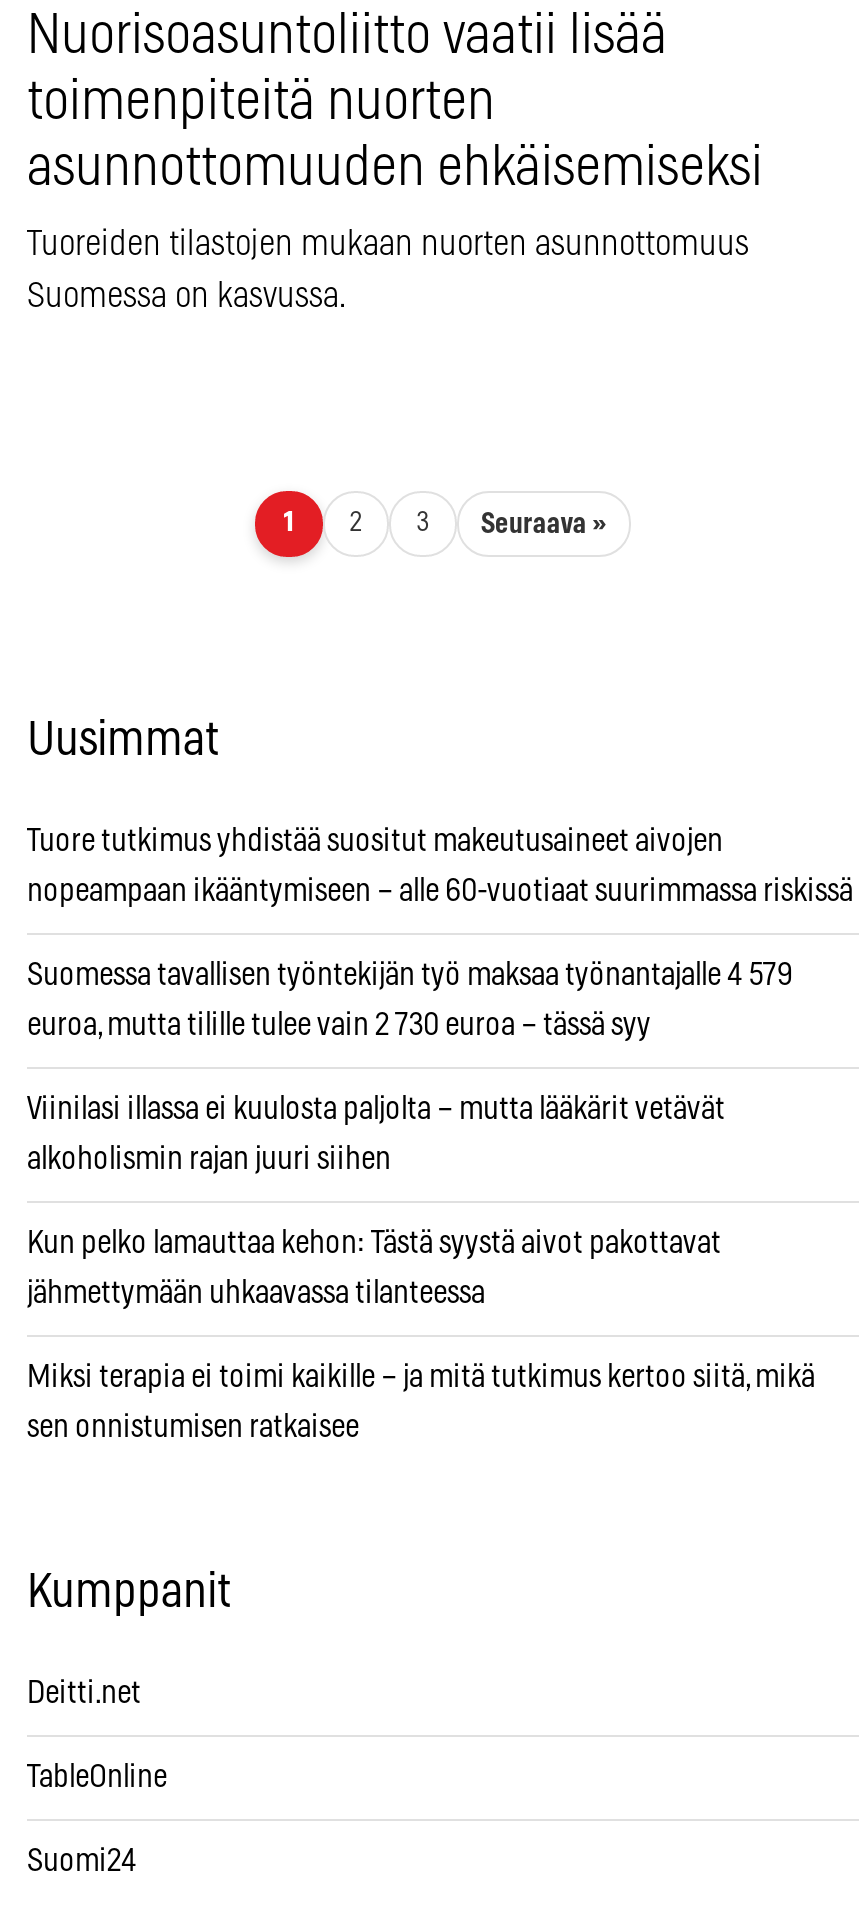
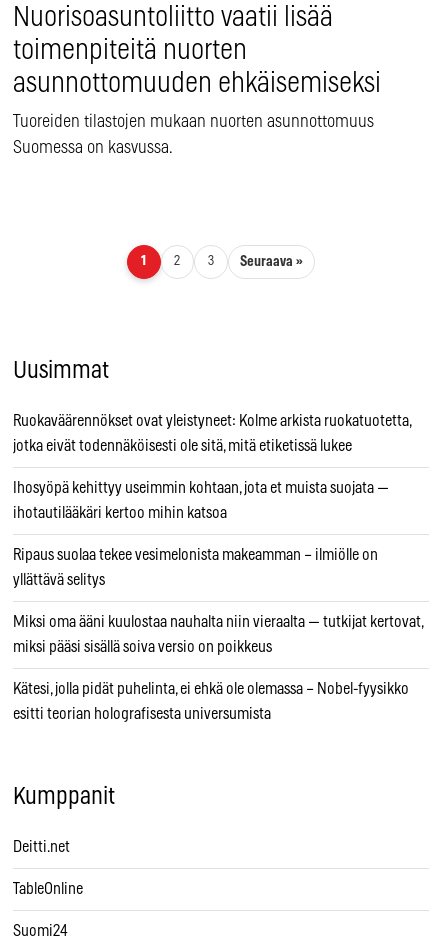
- Tuore tutkimus yhdistää suositut makeutusaineet aivojen
+ Ruokaväärennökset ovat yleistyneet: Kolme arkista ruokatuotetta,

- nopeampaan ikääntymiseen – alle 60-vuotiaat suurimmassa riskissä
+ jotka eivät todennäköisesti ole sitä, mitä etiketissä lukee

- Suomessa tavallisen työntekijän työ maksaa työnantajalle 4 579
+ Ihosyöpä kehittyy useimmin kohtaan, jota et muista suojata —

- euroa, mutta tilille tulee vain 2 730 euroa – tässä syy
+ ihotautilääkäri kertoo mihin katsoa

- Viinilasi illassa ei kuulosta paljolta – mutta lääkärit vetävät
+ Ripaus suolaa tekee vesimelonista makeamman – ilmiölle on

- alkoholismin rajan juuri siihen
+ yllättävä selitys

- Kun pelko lamauttaa kehon: Tästä syystä aivot pakottavat
+ Miksi oma ääni kuulostaa nauhalta niin vieraalta — tutkijat kertovat,

- jähmettymään uhkaavassa tilanteessa
+ miksi pääsi sisällä soiva versio on poikkeus

- Miksi terapia ei toimi kaikille – ja mitä tutkimus kertoo siitä, mikä
+ Kätesi, jolla pidät puhelinta, ei ehkä ole olemassa – Nobel-fyysikko

- sen onnistumisen ratkaisee
+ esitti teorian holografisesta universumista
